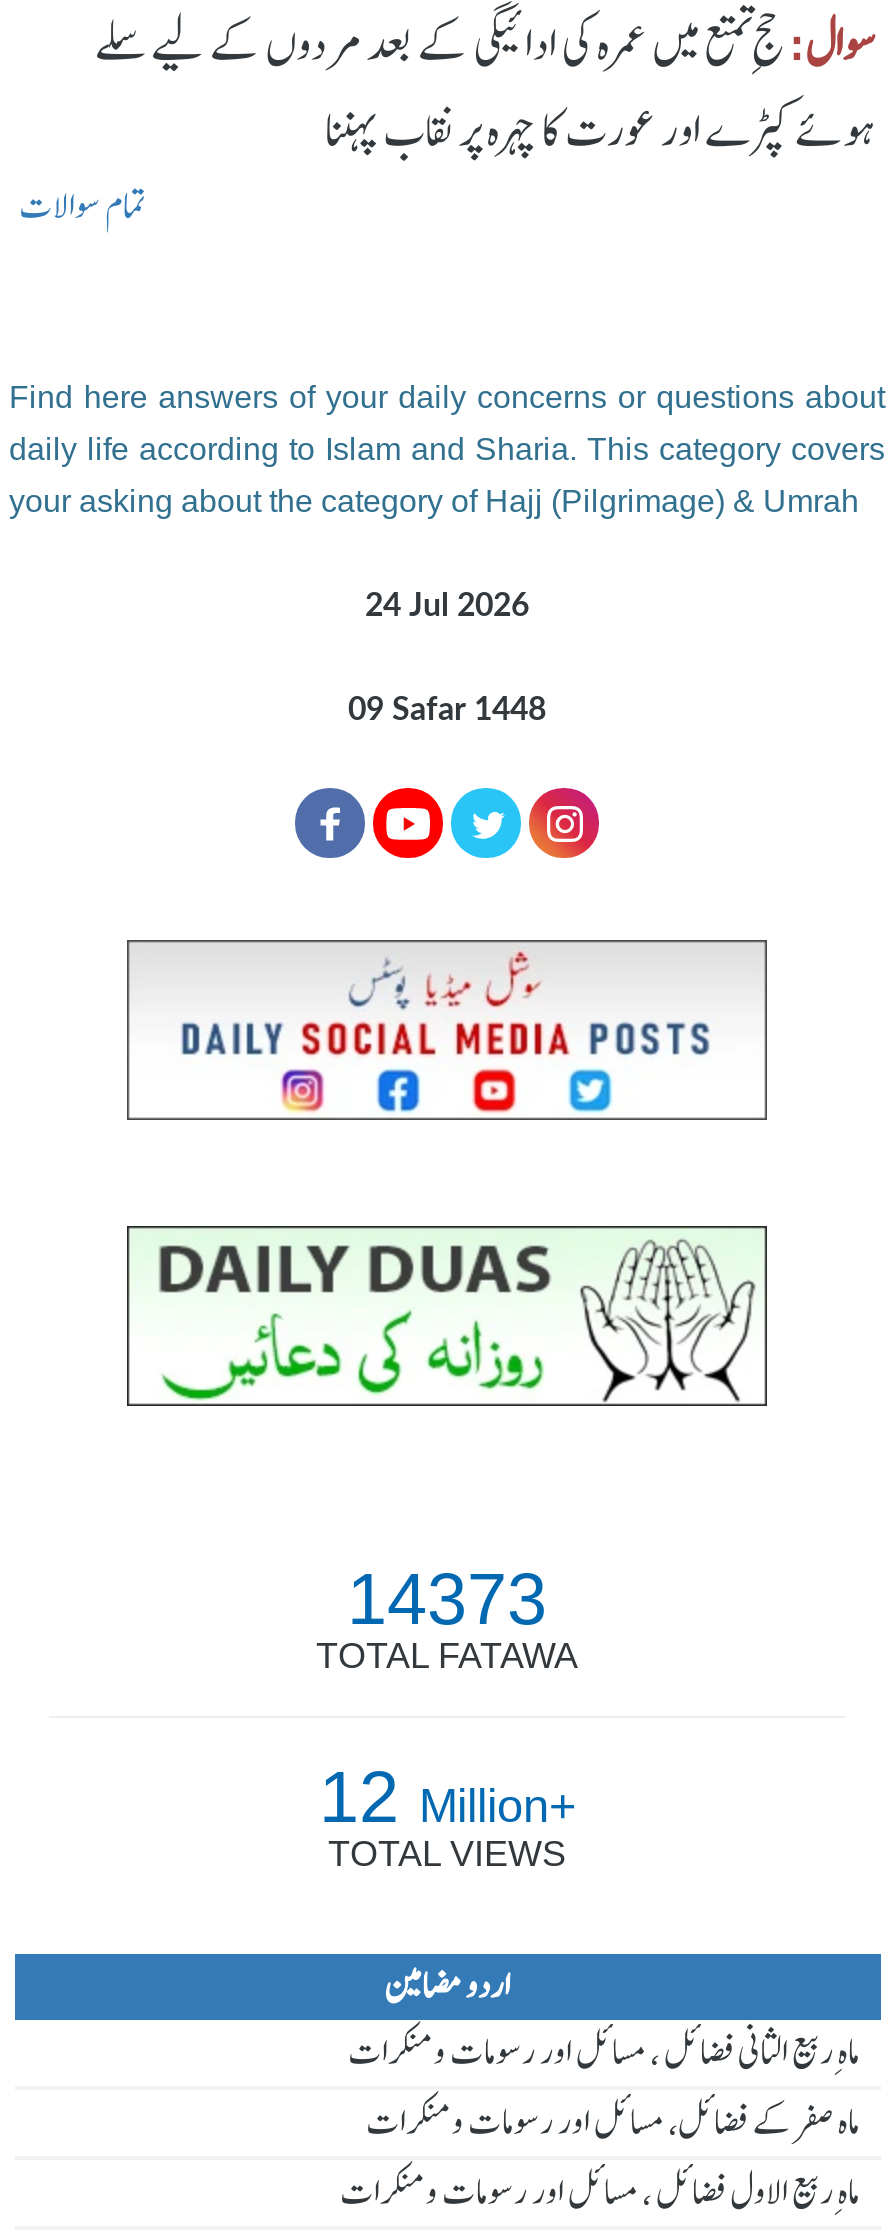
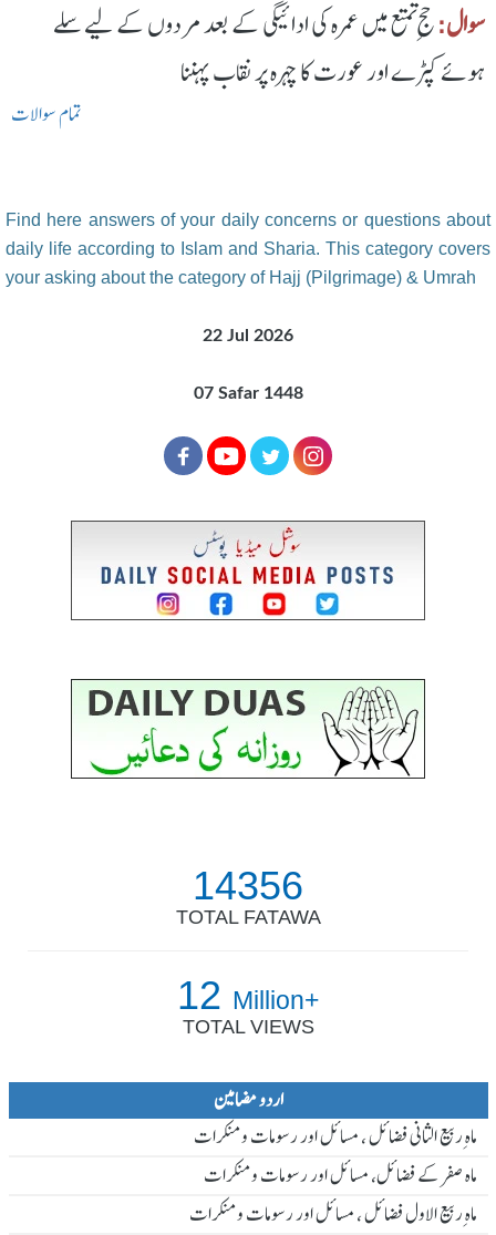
- 24 Jul 2026
+ 22 Jul 2026

- 09 Safar 1448
+ 07 Safar 1448

- 14373
+ 14356
